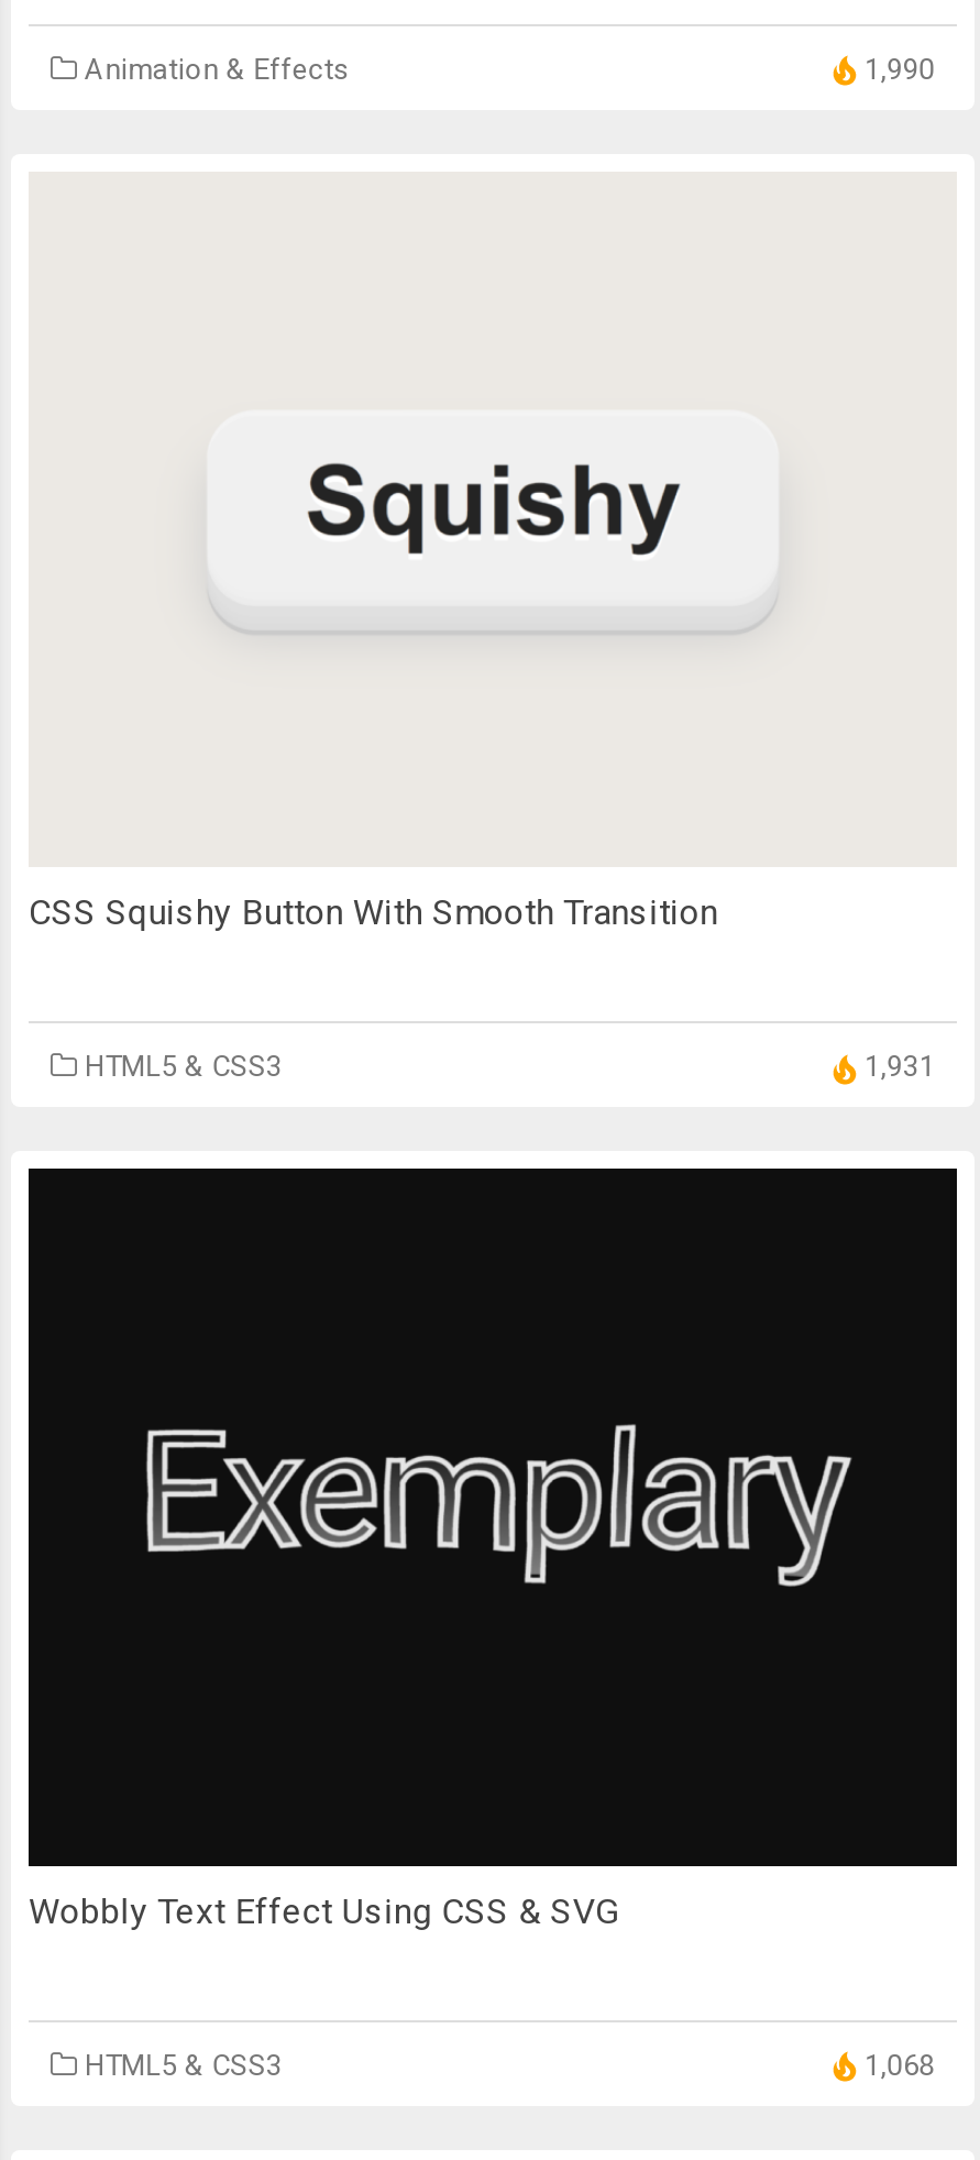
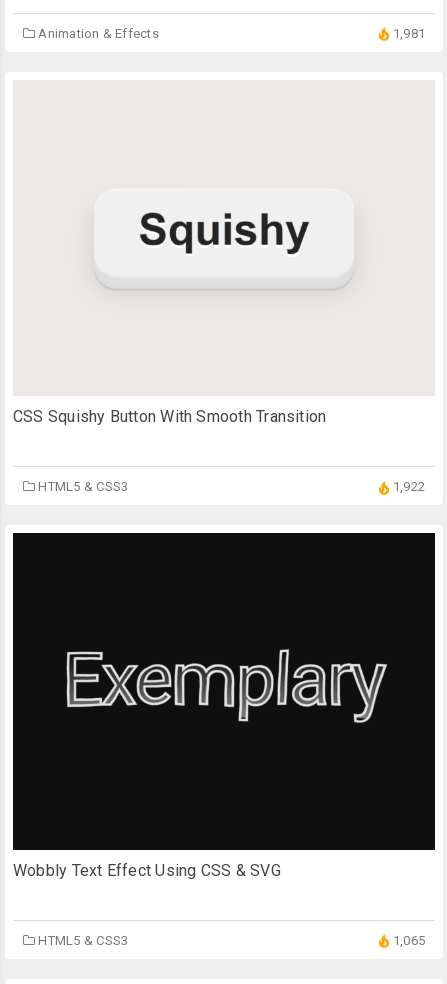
- 1,990
+ 1,981

- 1,931
+ 1,922

- 1,068
+ 1,065
